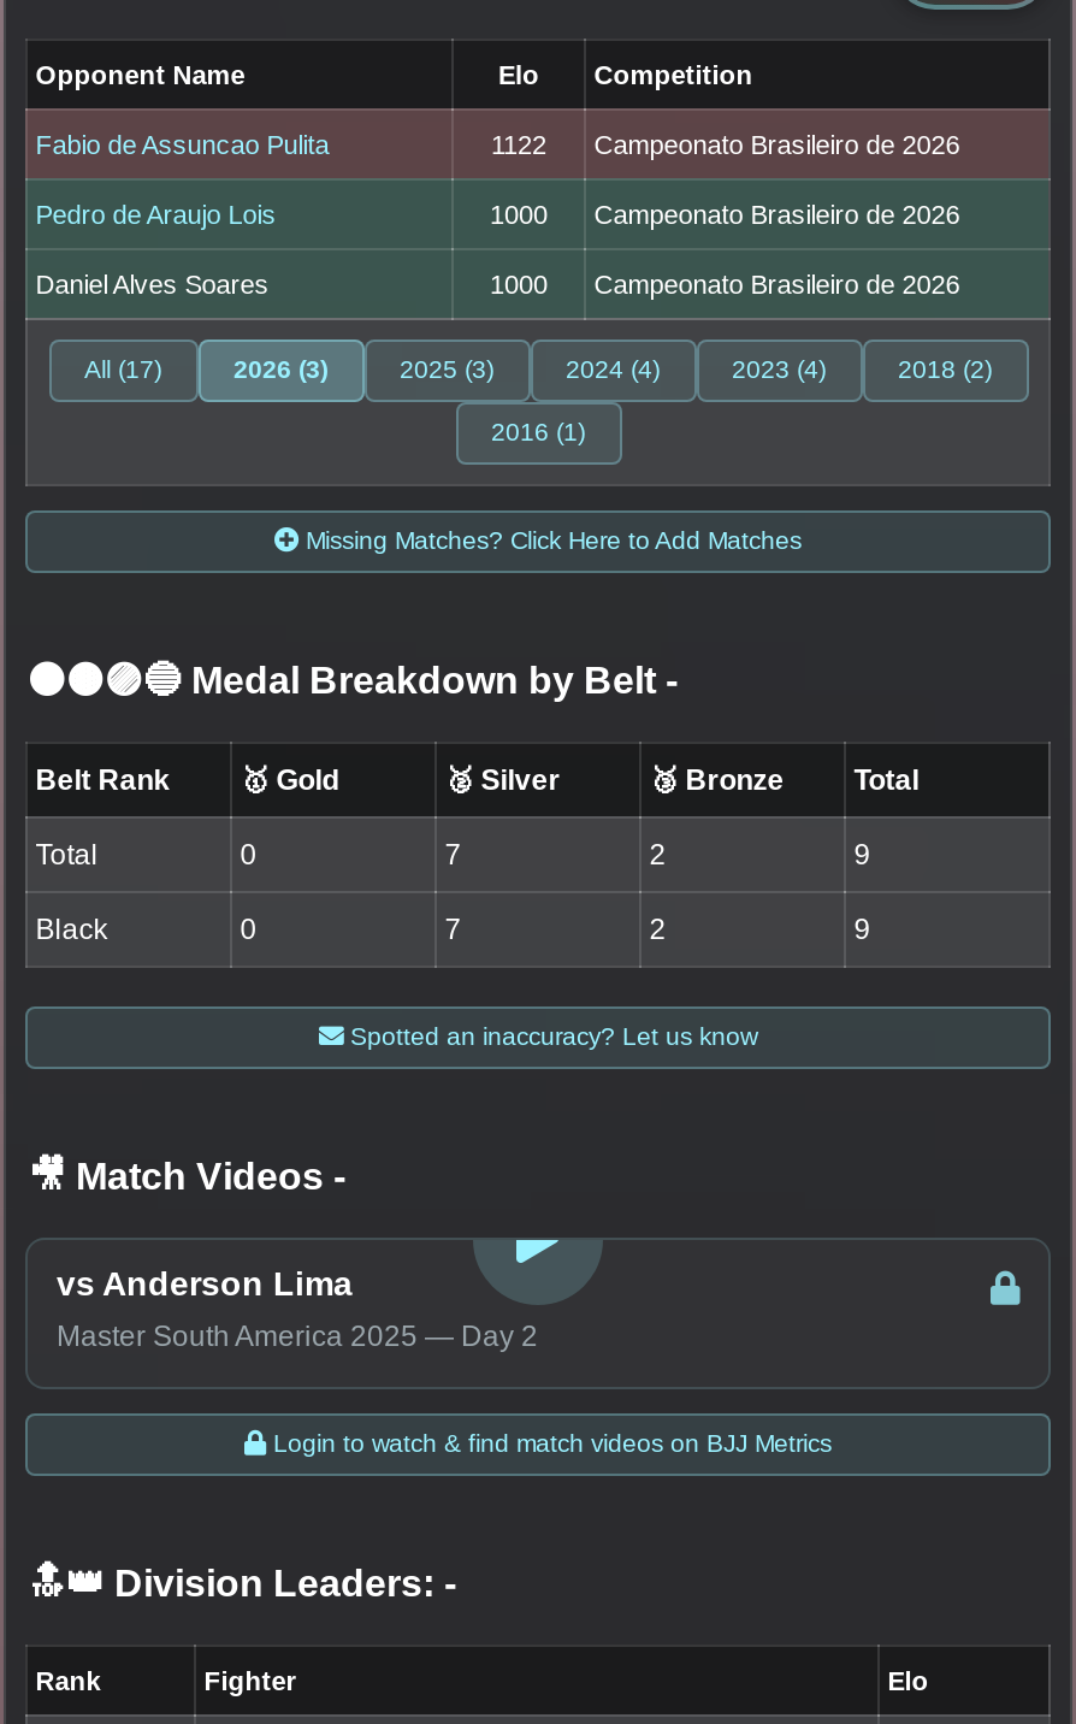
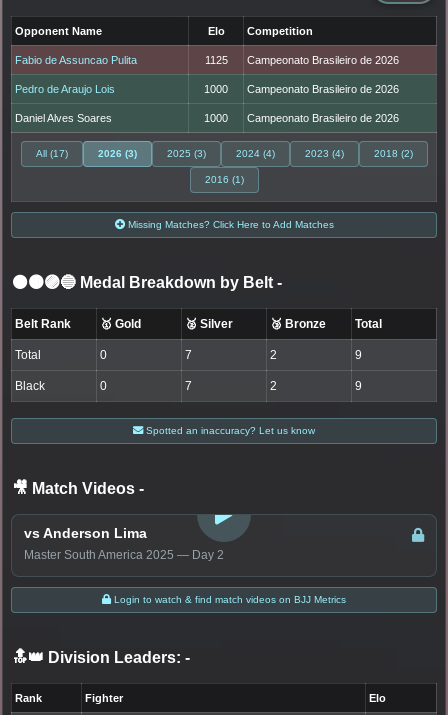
- 1122 Campeonato Brasileiro de 2026
+ 1125 Campeonato Brasileiro de 2026
